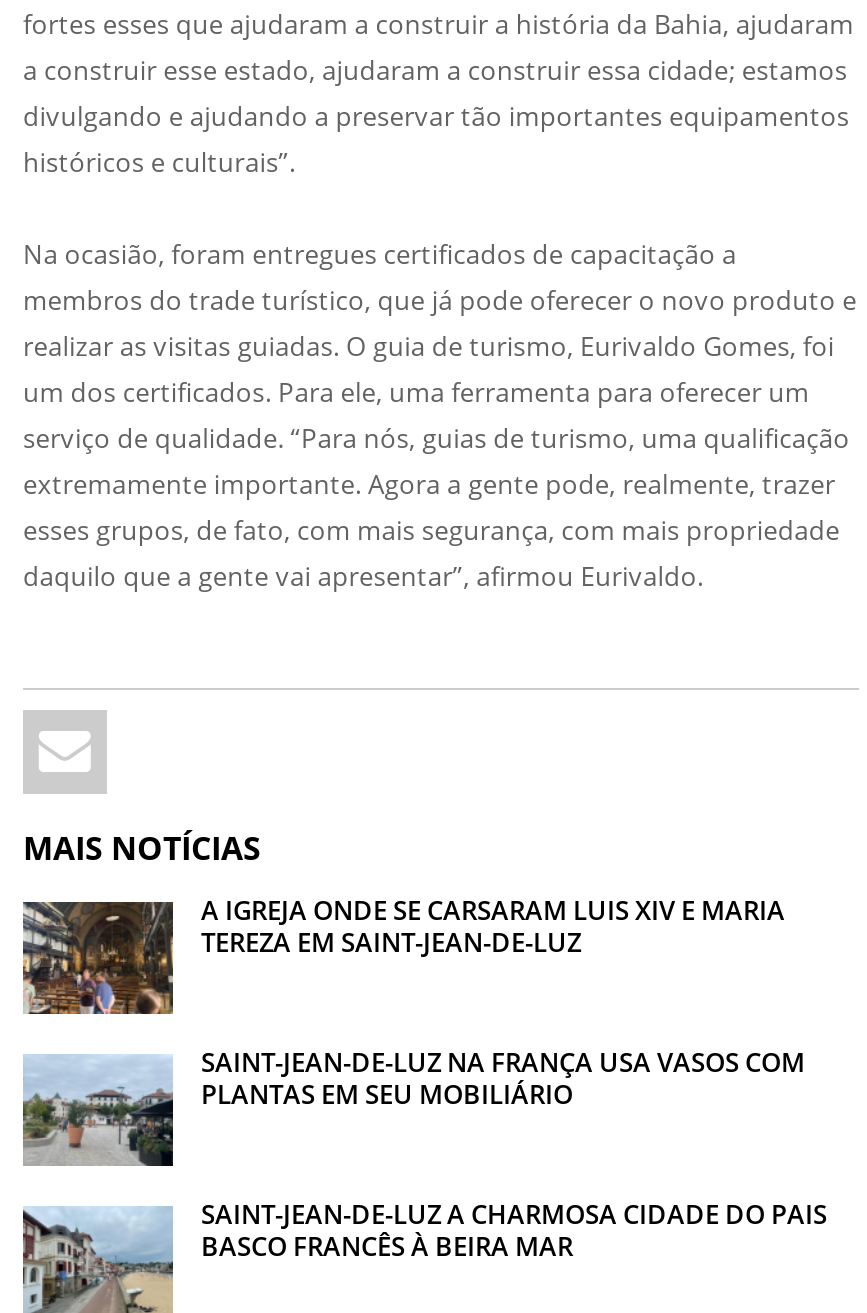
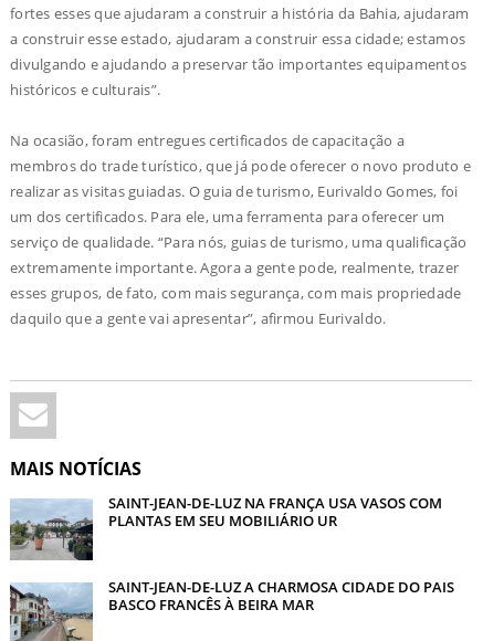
- [image]
- A IGREJA ONDE SE CARSARAM LUIS XIV E MARIA
- TEREZA EM SAINT-JEAN-DE-LUZ

- PLANTAS EM SEU MOBILIÁRIO
+ PLANTAS EM SEU MOBILIÁRIO UR
